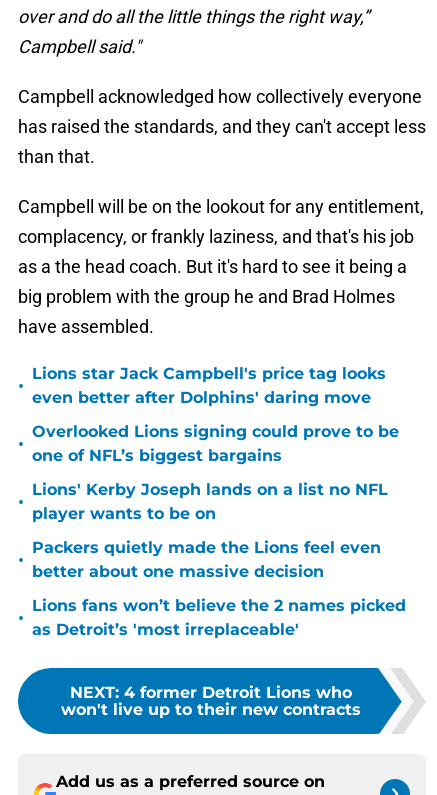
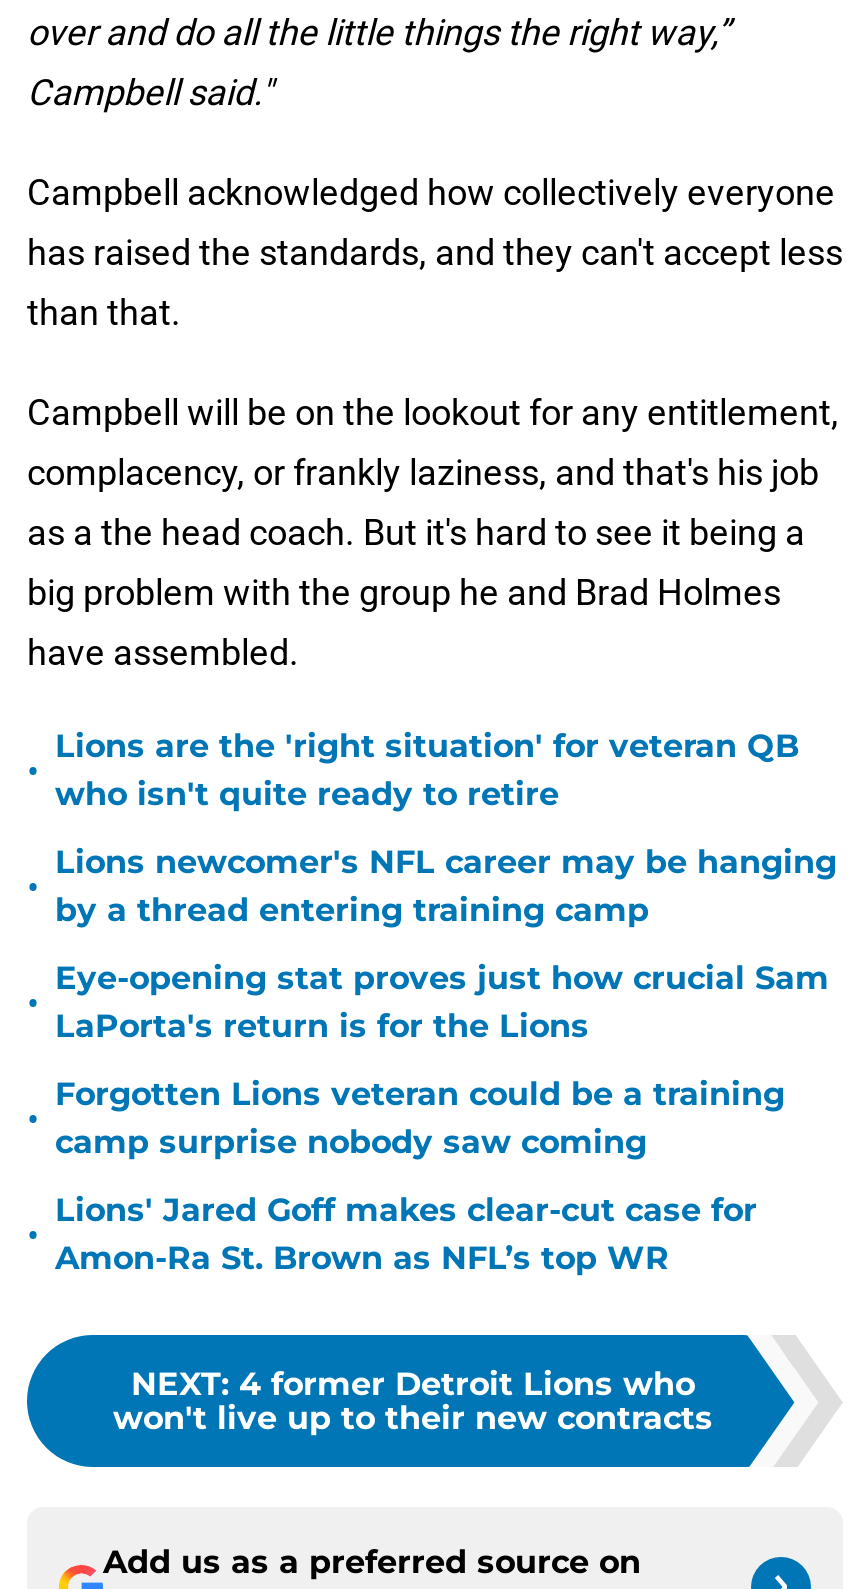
- Lions star Jack Campbell's price tag looks
- even better after Dolphins' daring move
+ Lions are the 'right situation' for veteran QB
+ who isn't quite ready to retire

- Overlooked Lions signing could prove to be
- one of NFL’s biggest bargains
+ Lions newcomer's NFL career may be hanging
+ by a thread entering training camp

- Lions' Kerby Joseph lands on a list no NFL
- player wants to be on
+ Eye-opening stat proves just how crucial Sam
+ LaPorta's return is for the Lions

- Packers quietly made the Lions feel even
- better about one massive decision
+ Forgotten Lions veteran could be a training
+ camp surprise nobody saw coming

- Lions fans won’t believe the 2 names picked
- as Detroit’s 'most irreplaceable'
+ Lions' Jared Goff makes clear-cut case for
+ Amon-Ra St. Brown as NFL’s top WR
